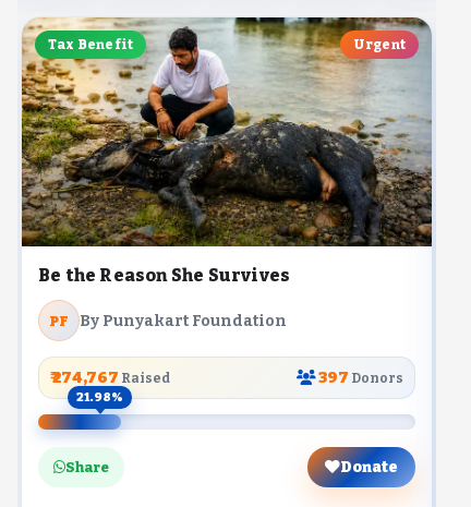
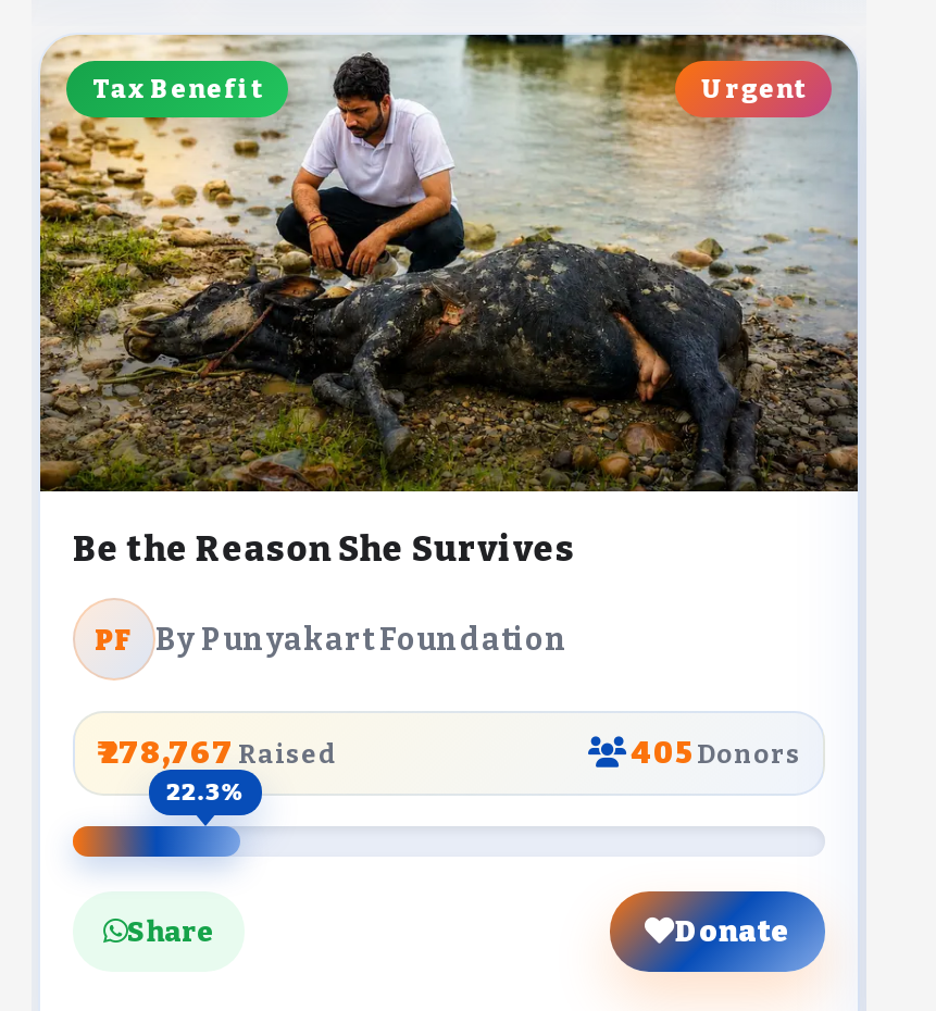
- ₹ 274,767 Raised
+ ₹ 278,767 Raised

- 397 Donors
+ 405 Donors

- 21.98%
+ 22.3%
